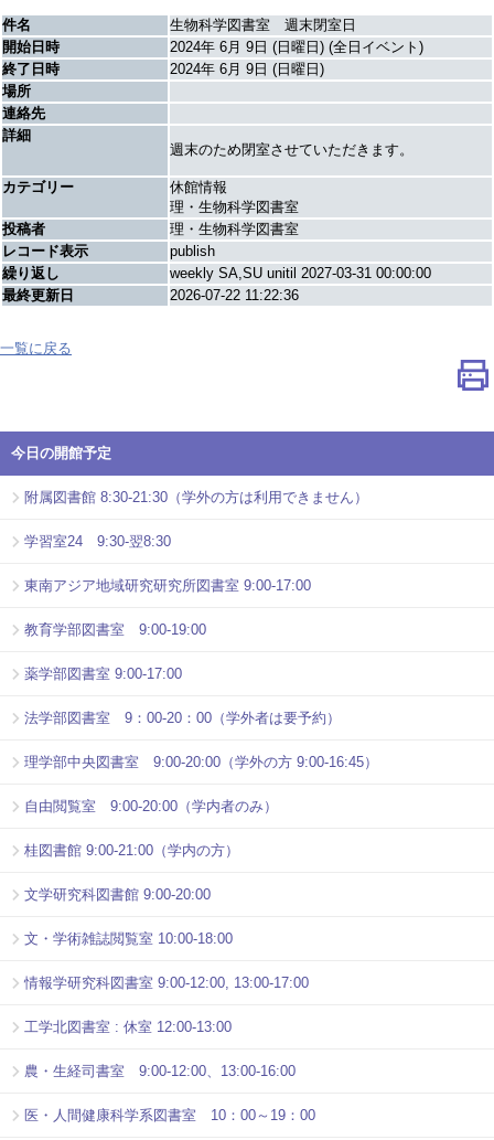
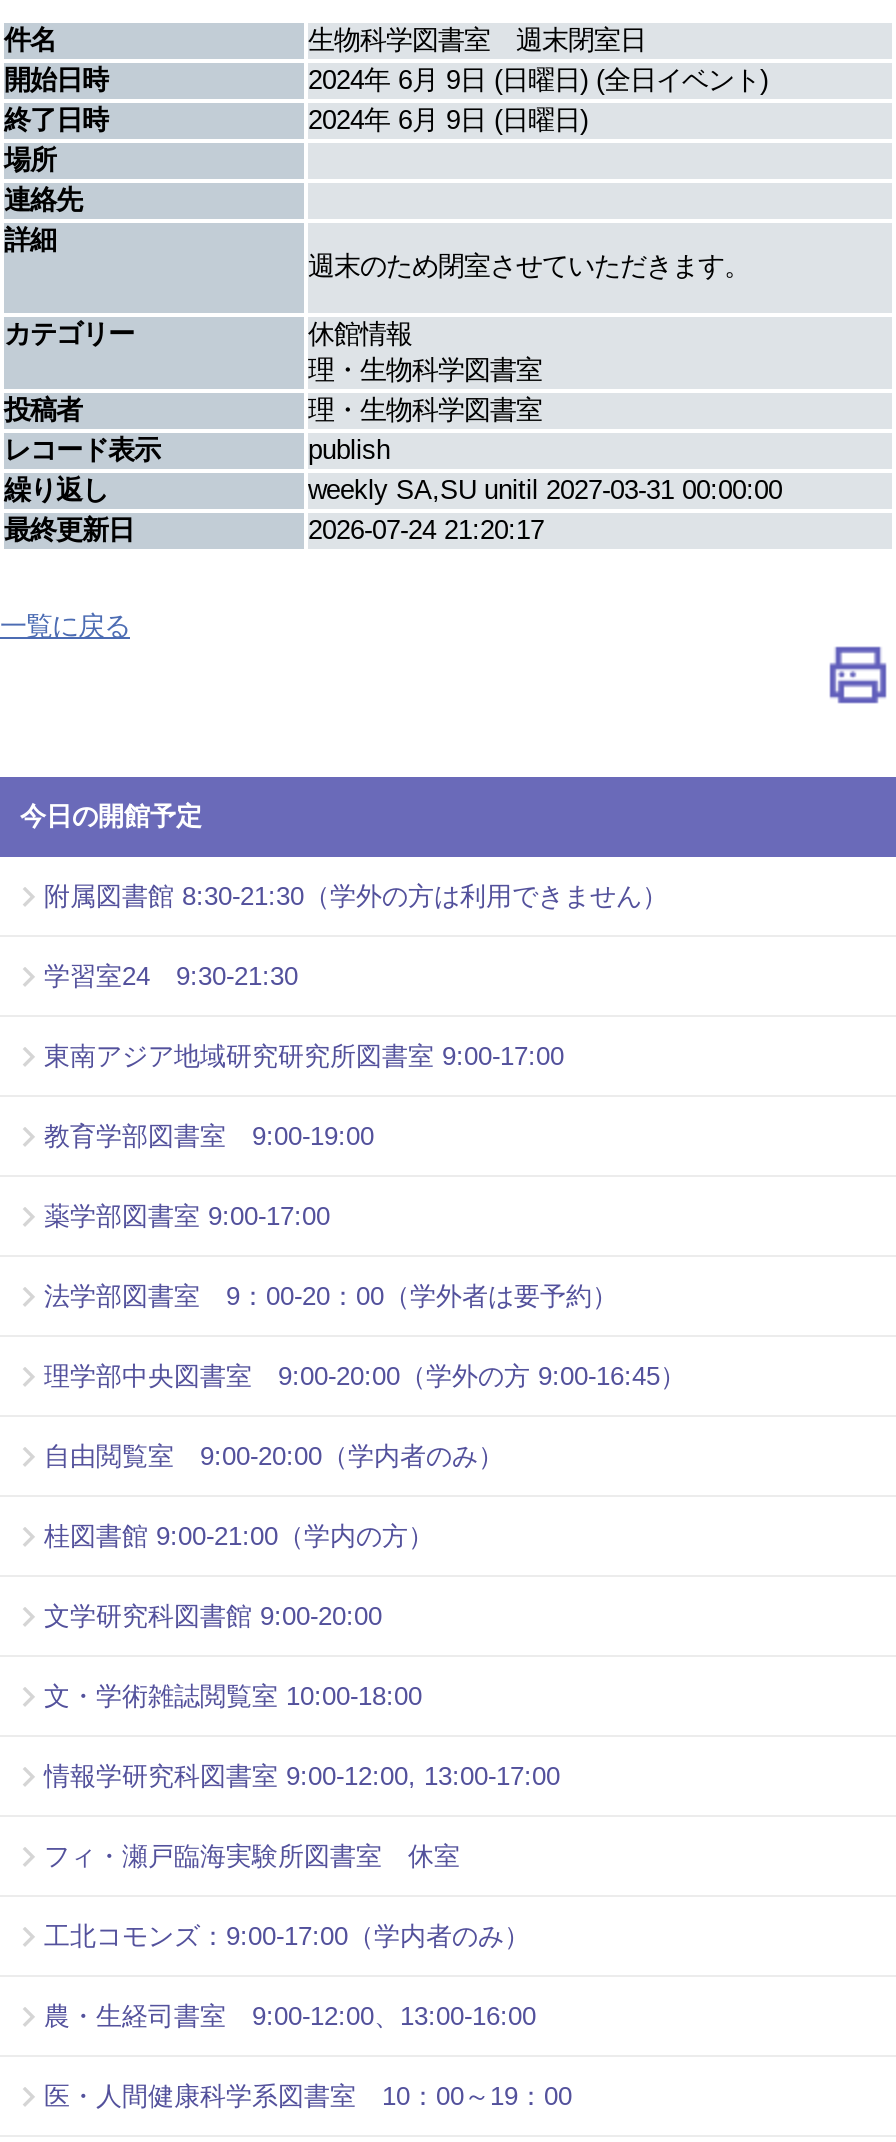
- 2026-07-22 11:22:36
+ 2026-07-24 21:20:17

- 学習室24 9:30-翌8:30
+ 学習室24 9:30-21:30

- 工学北図書室 : 休室 12:00-13:00
+ フィ・瀬戸臨海実験所図書室 休室
+ 工北コモンズ：9:00-17:00（学内者のみ）
